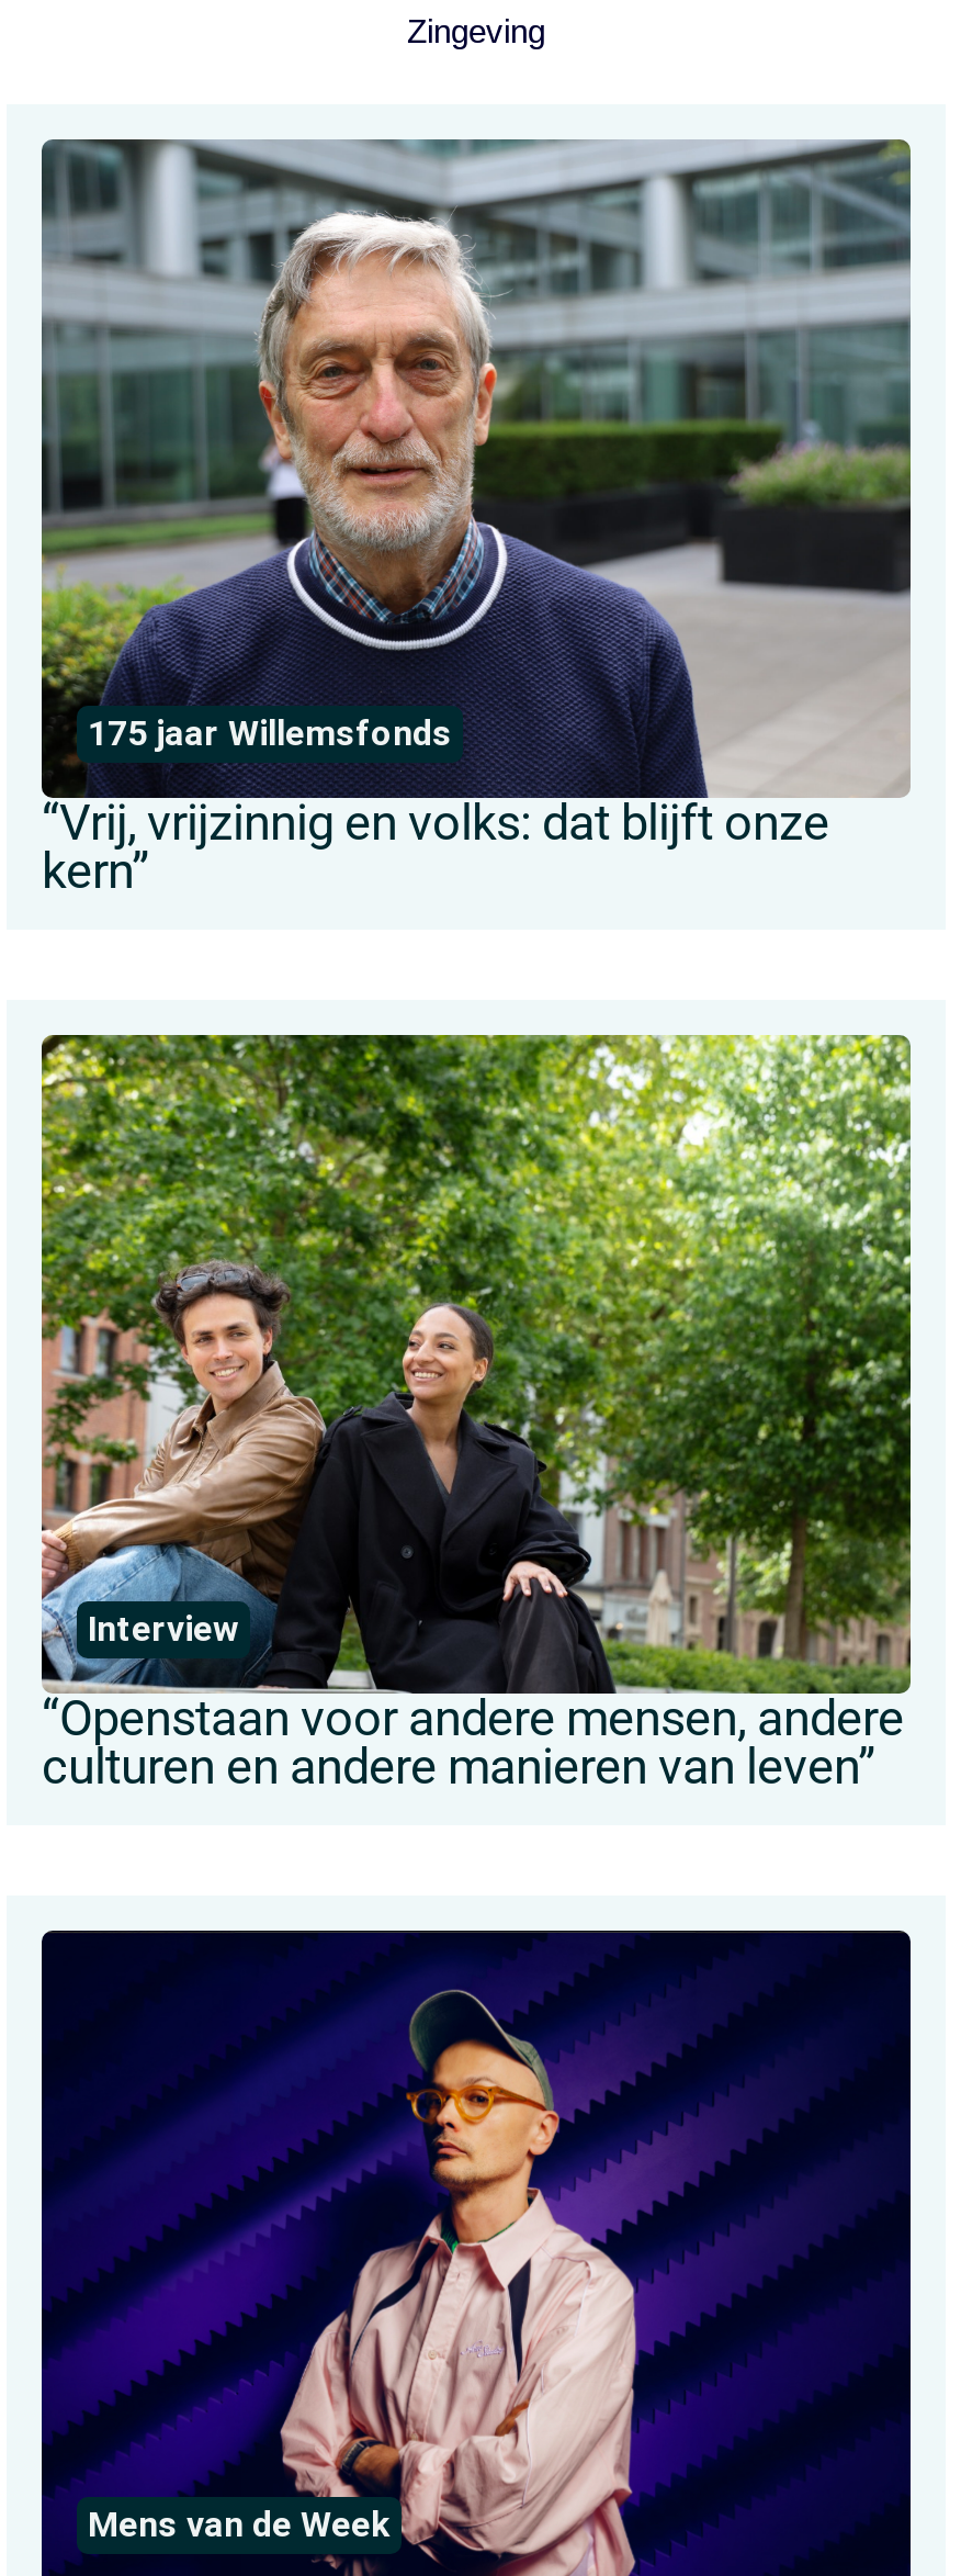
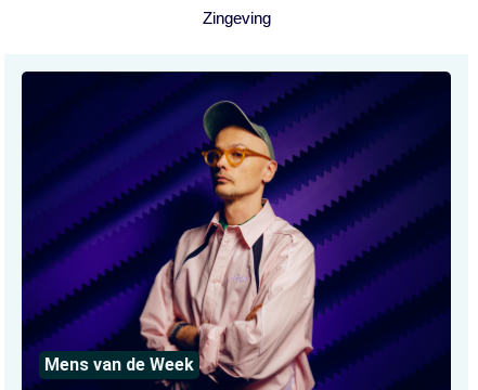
- [image]
- 175 jaar Willemsfonds
- “Vrij, vrijzinnig en volks: dat blijft onze
- kern”

- [image]
- Interview
- “Openstaan voor andere mensen, andere
- culturen en andere manieren van leven”
